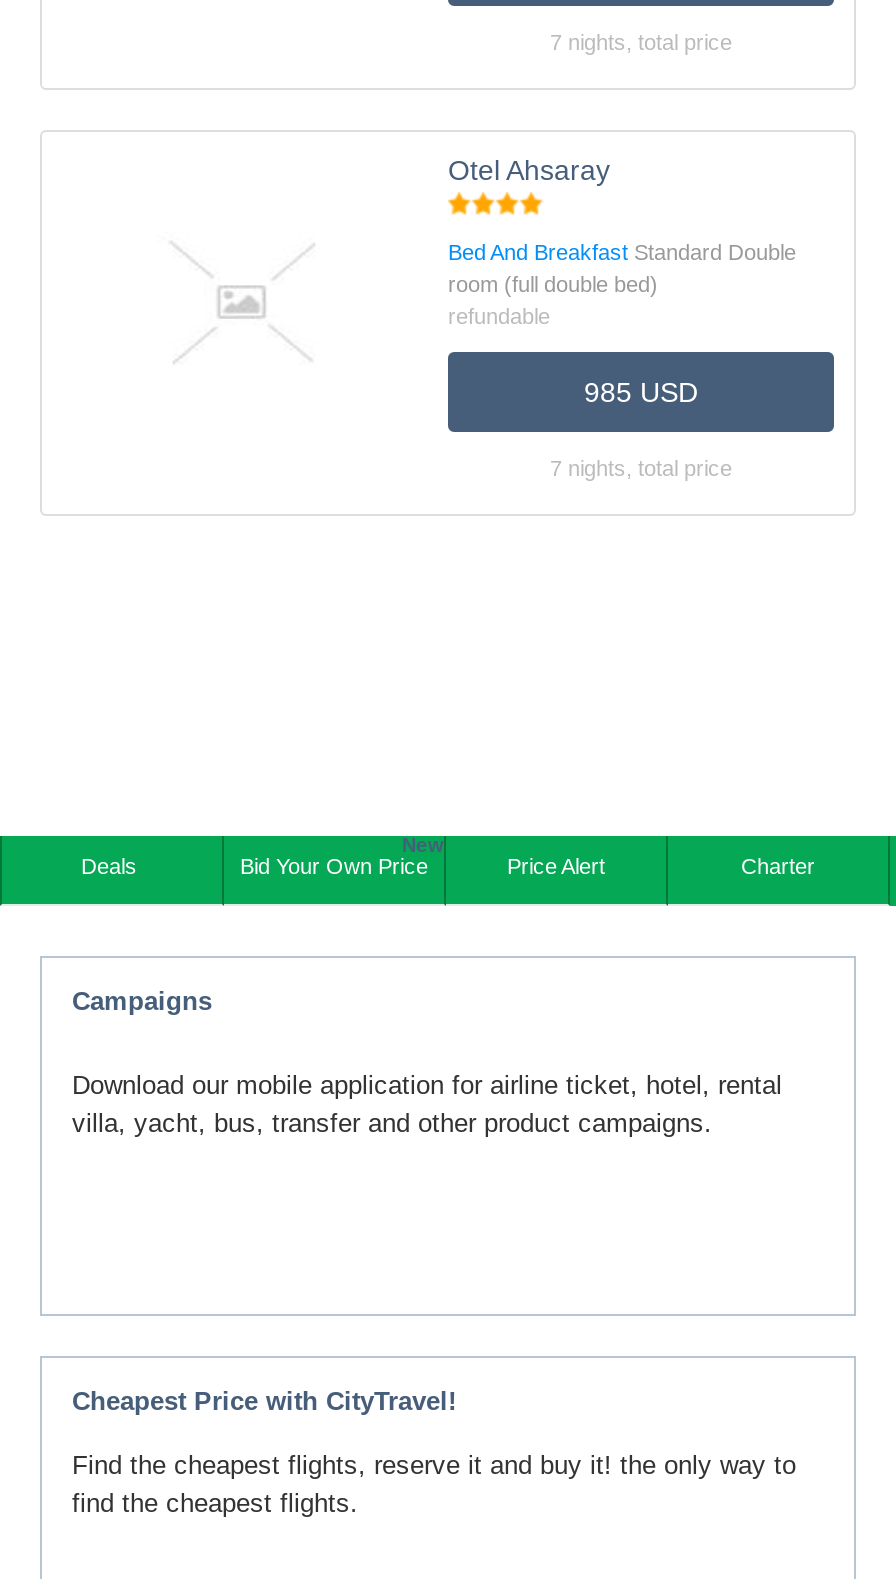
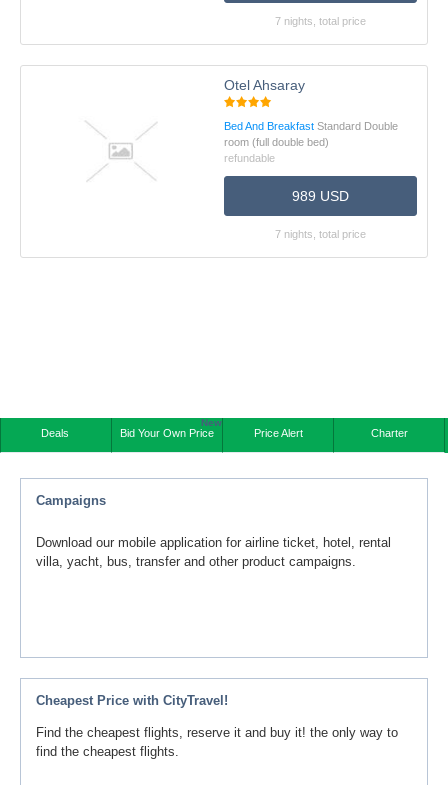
- 985 USD
+ 989 USD
